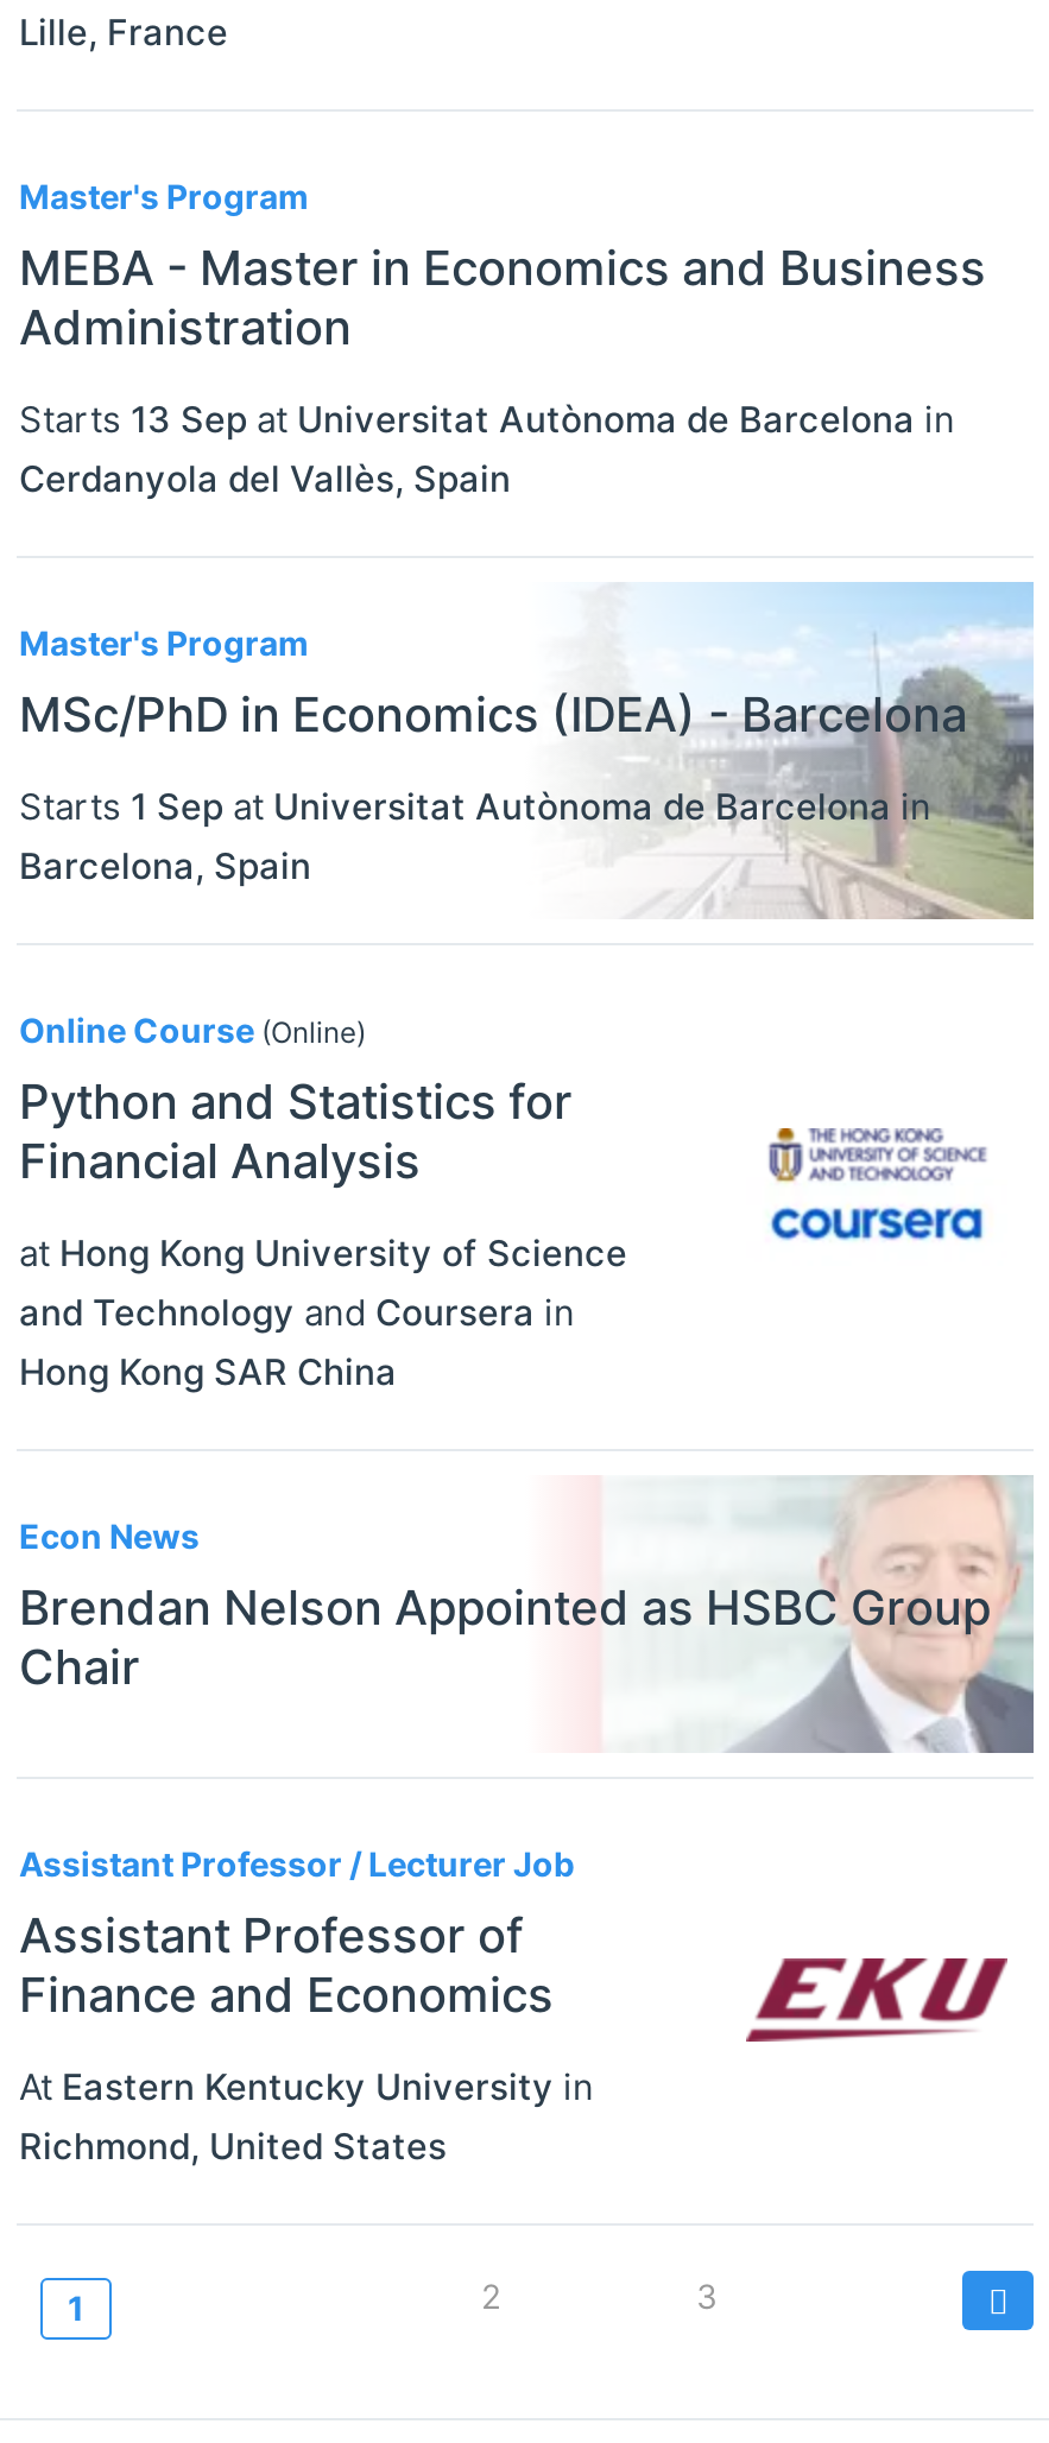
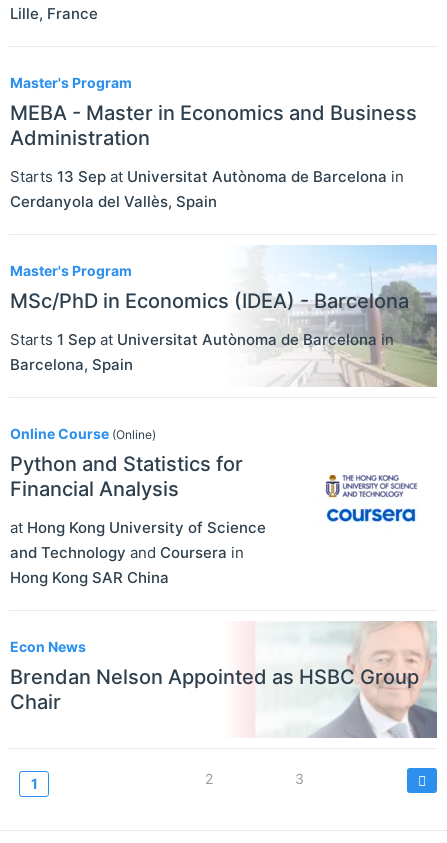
- Assistant Professor / Lecturer Job
- Assistant Professor of
- Finance and Economics
- At Eastern Kentucky University in
- Richmond, United States

- [image]
